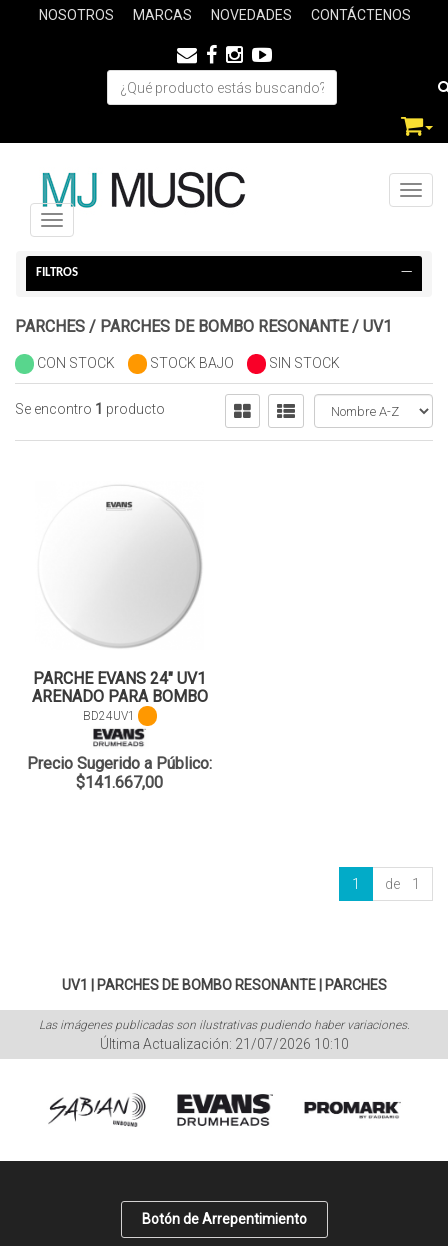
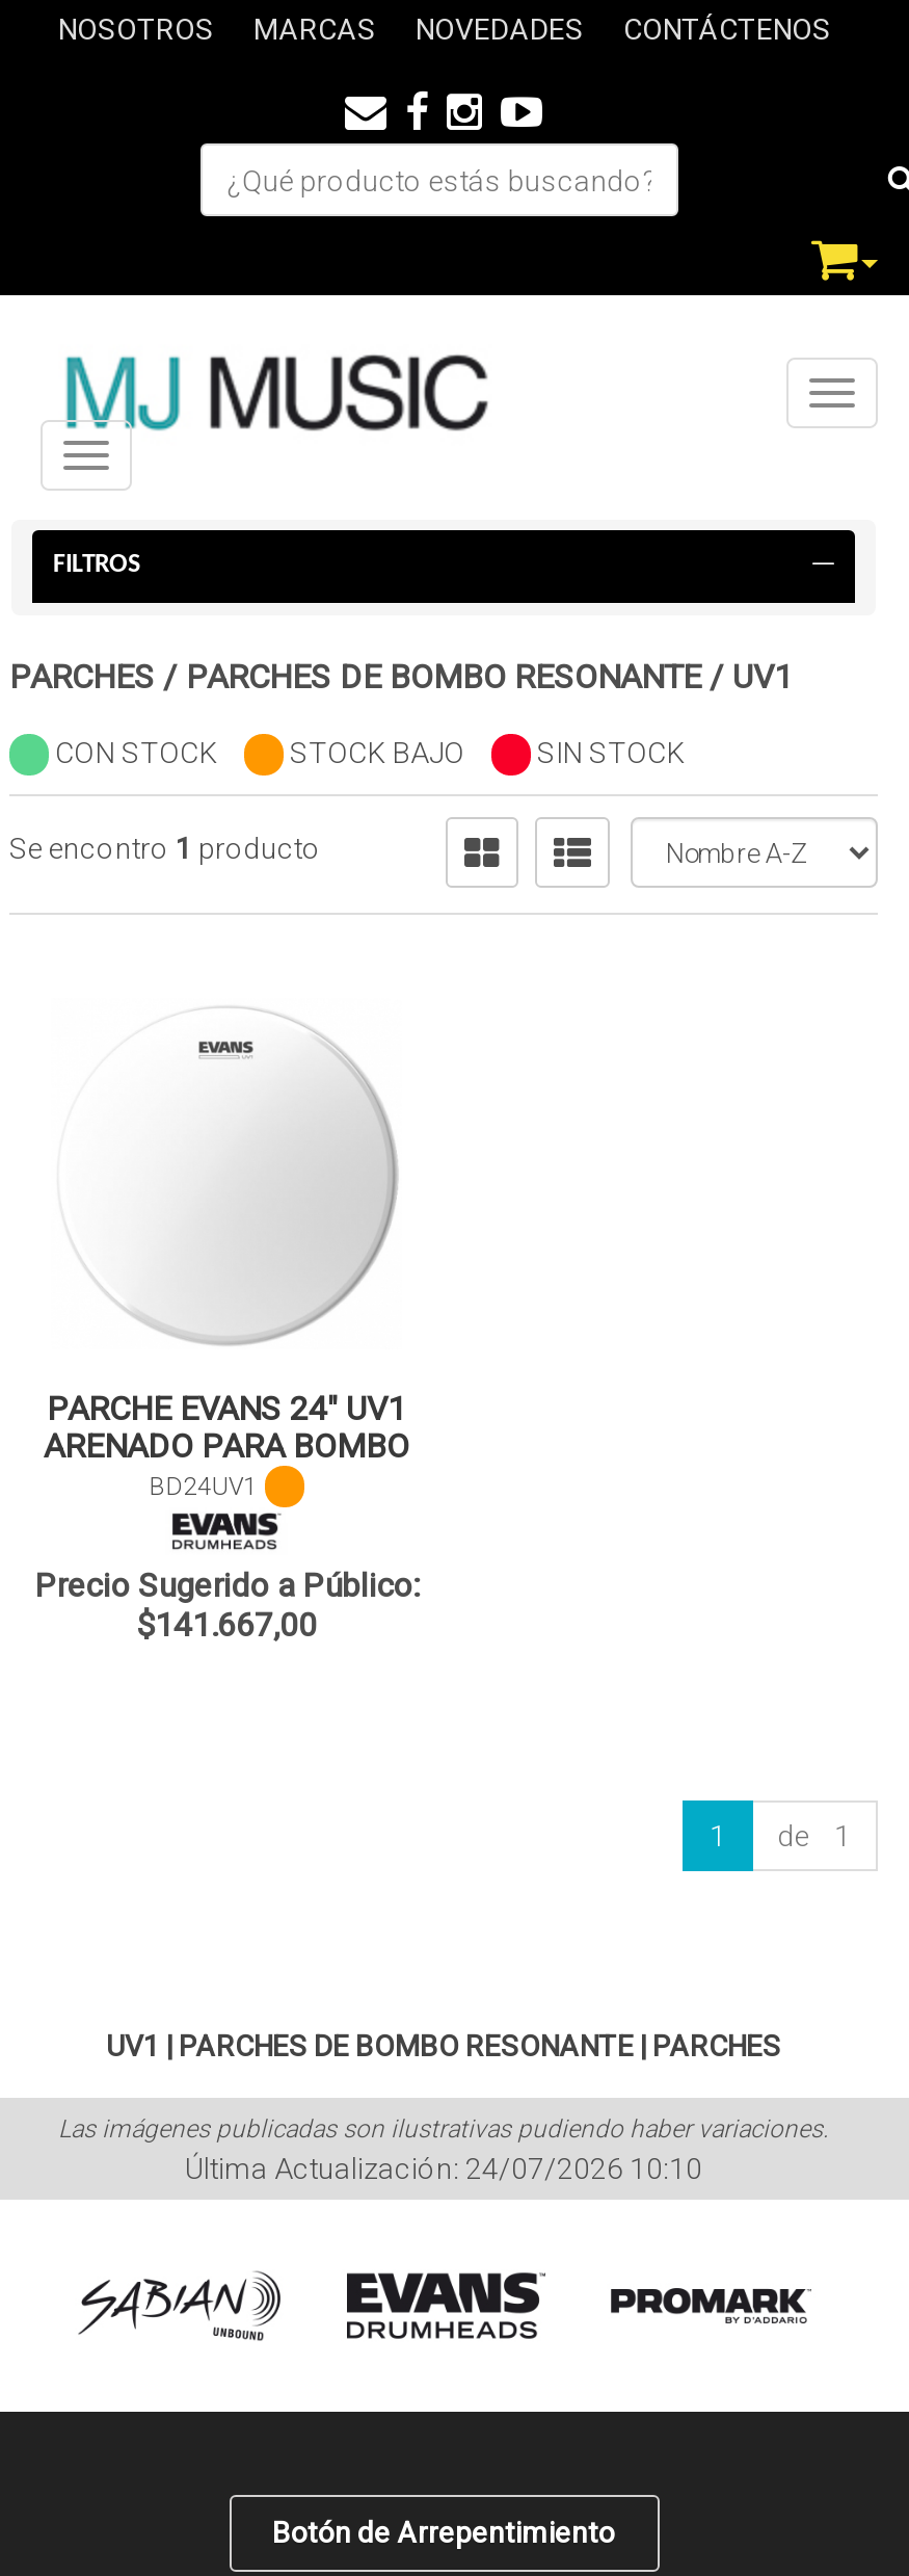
- Última Actualización: 21/07/2026 10:10
+ Última Actualización: 24/07/2026 10:10
